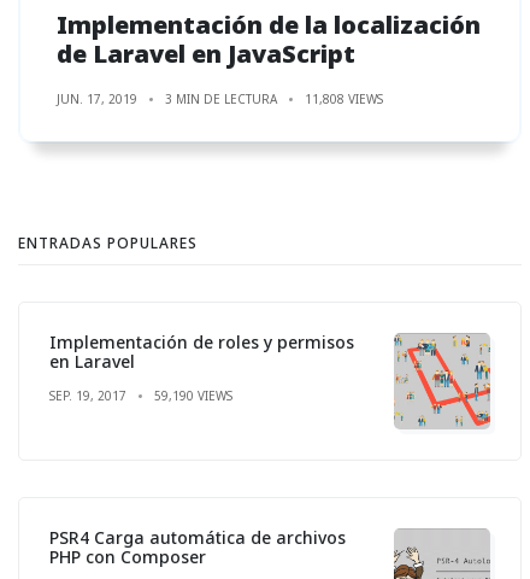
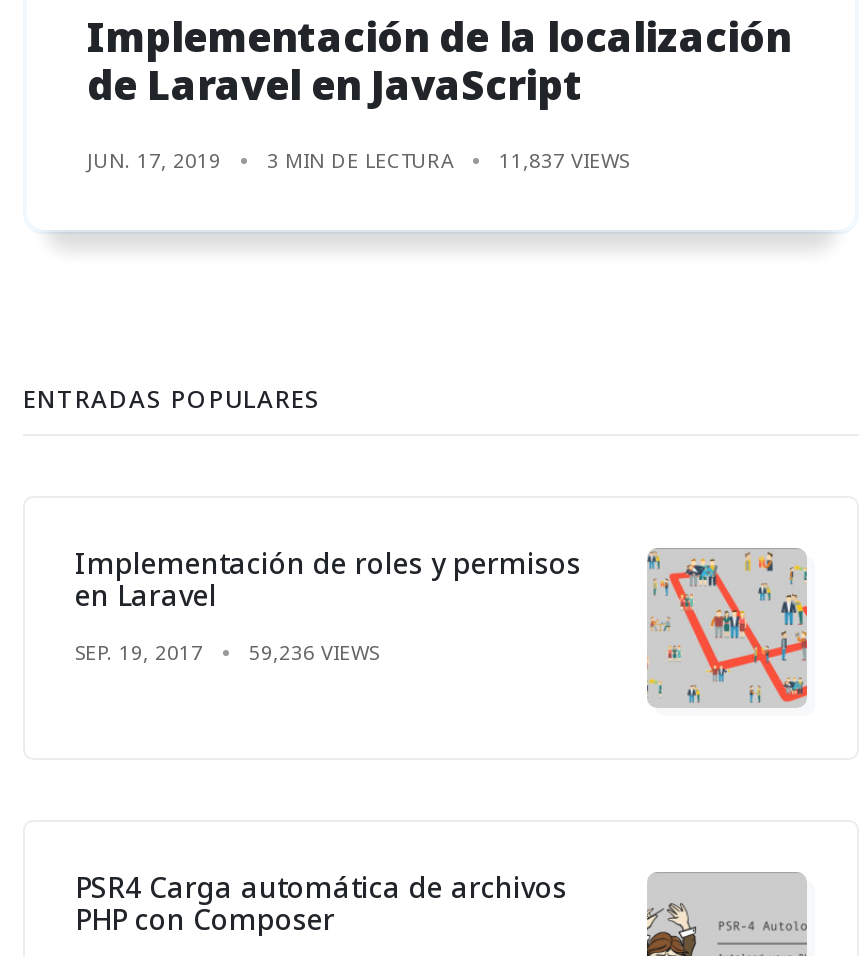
- JUN. 17, 2019 3 MIN DE LECTURA 11,808 VIEWS
+ JUN. 17, 2019 3 MIN DE LECTURA 11,837 VIEWS

- SEP. 19, 2017 59,190 VIEWS
+ SEP. 19, 2017 59,236 VIEWS
